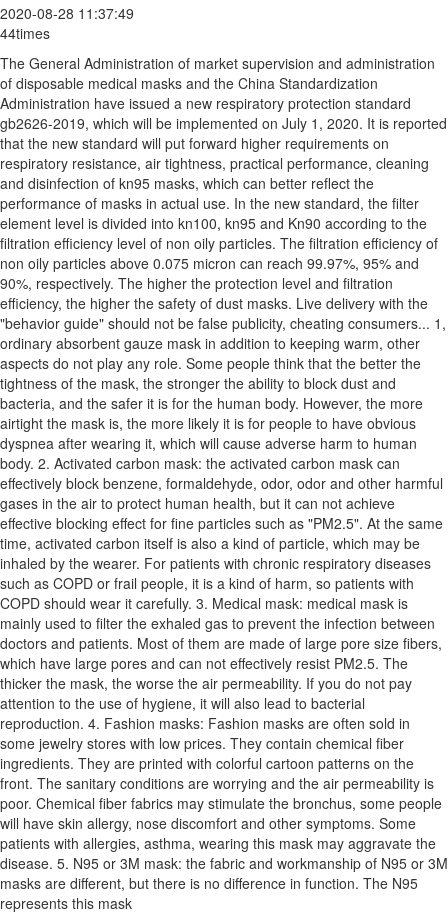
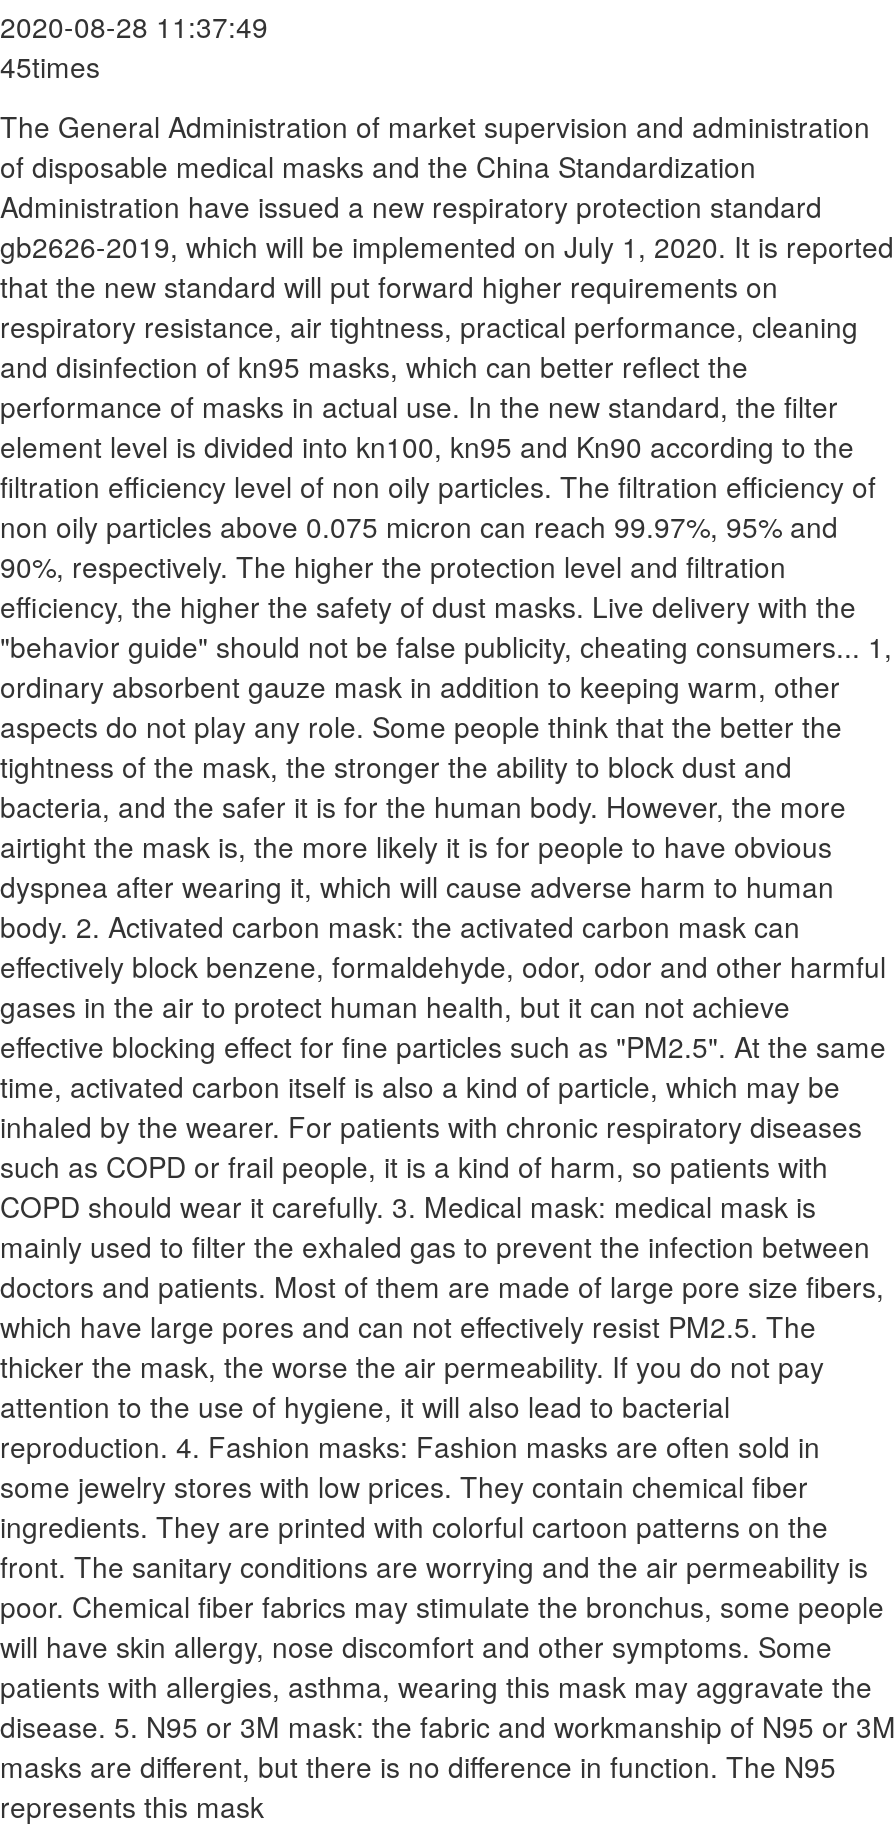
- 44times
+ 45times
